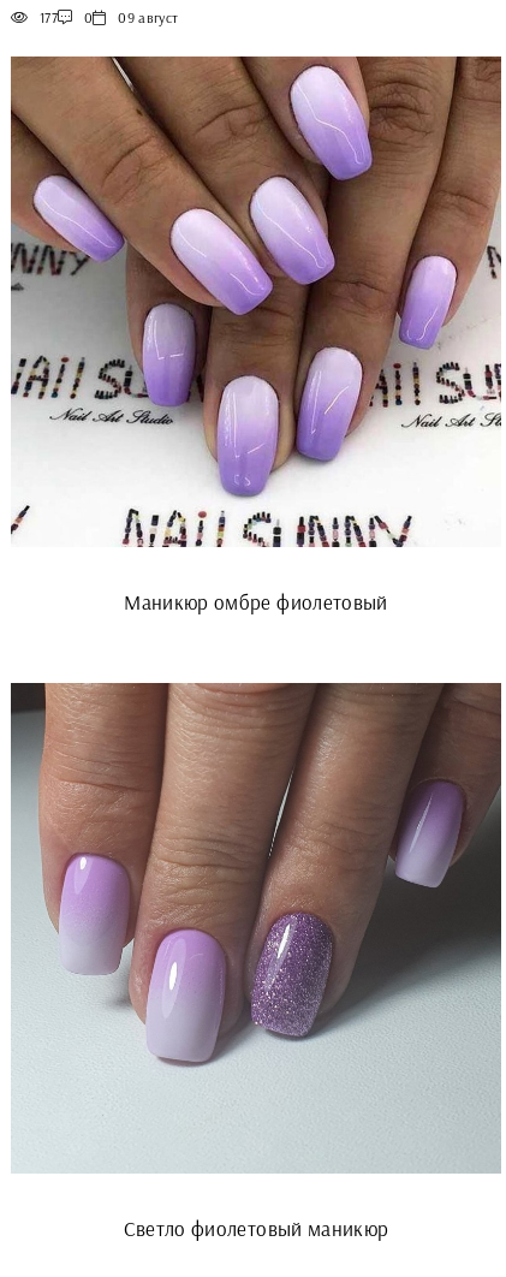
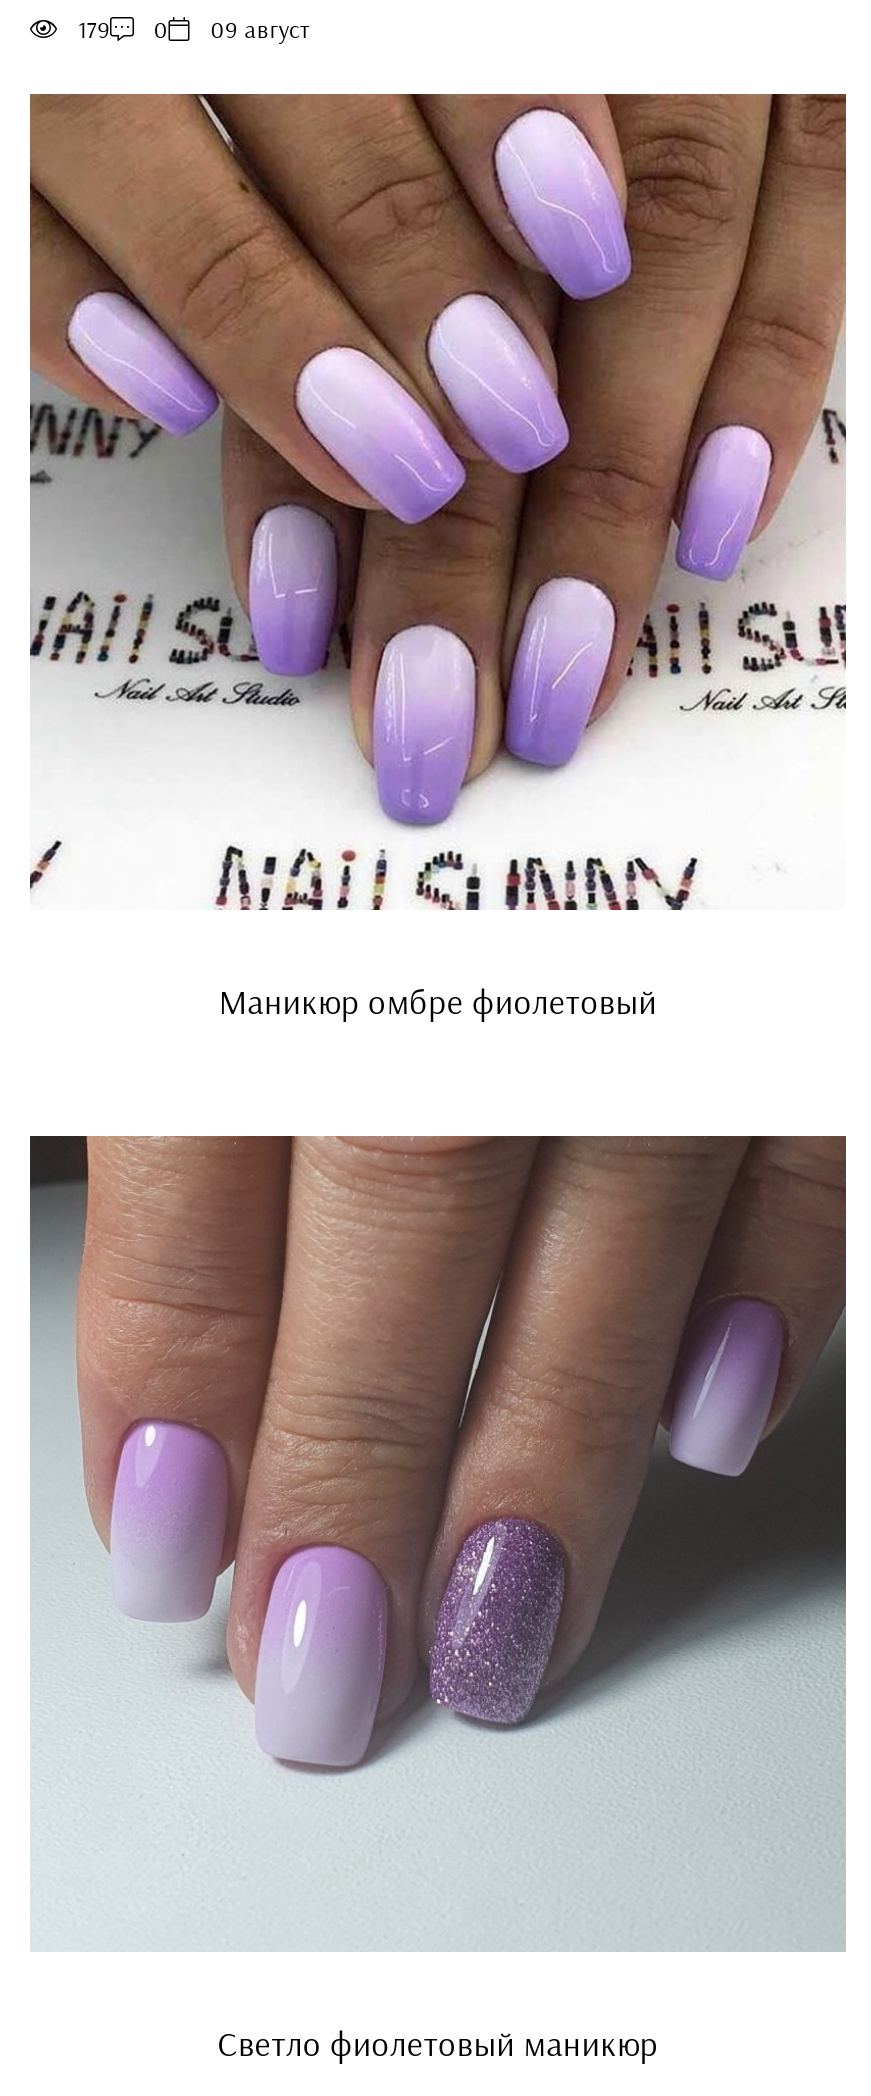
- 177 0 09 август
+ 179 0 09 август
